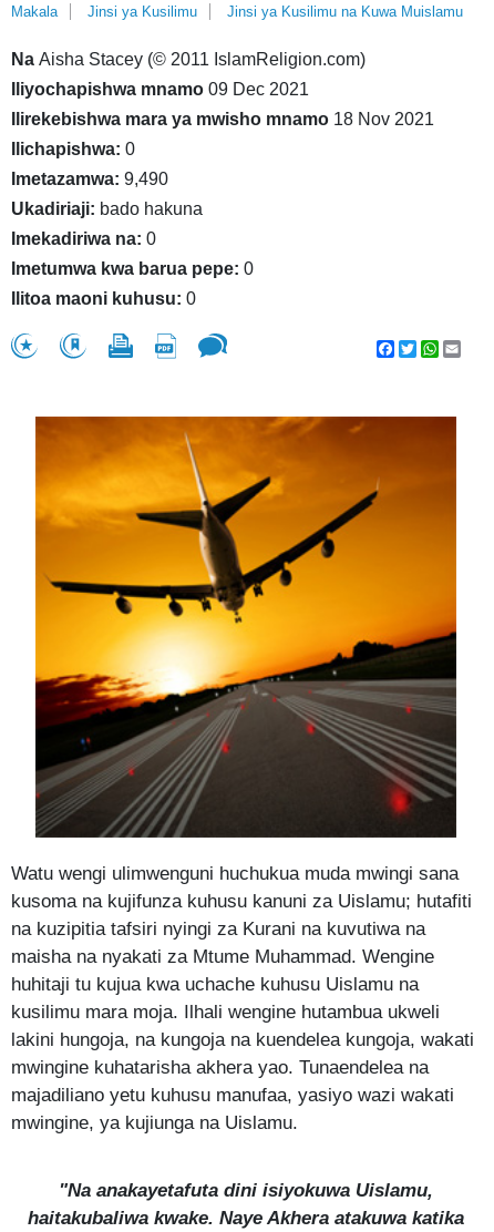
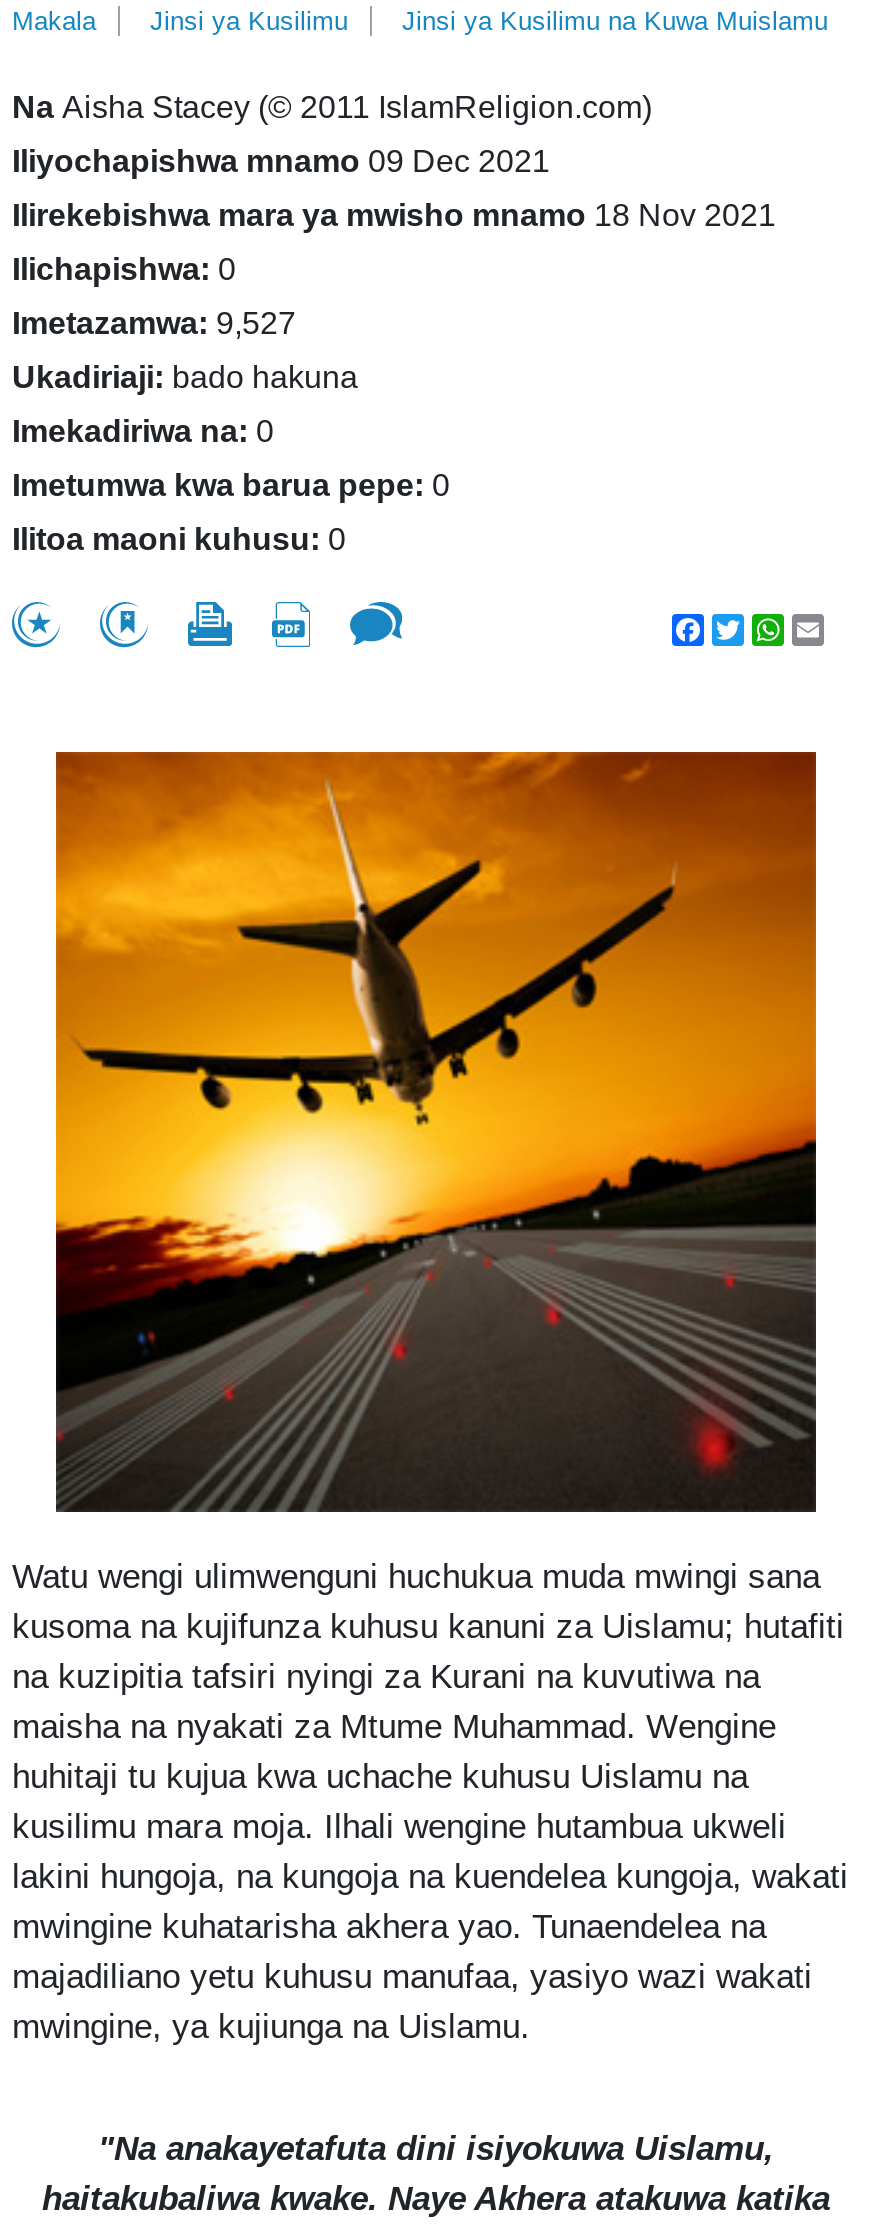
- Imetazamwa: 9,490
+ Imetazamwa: 9,527
